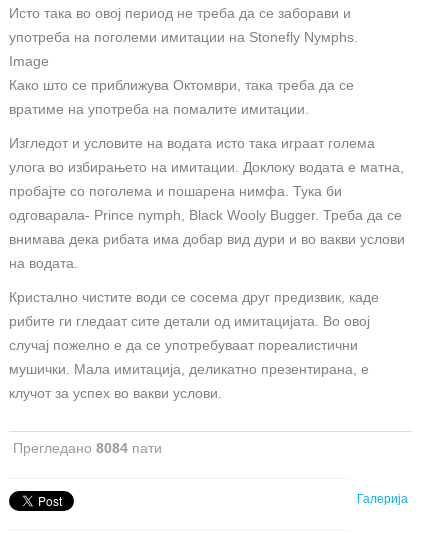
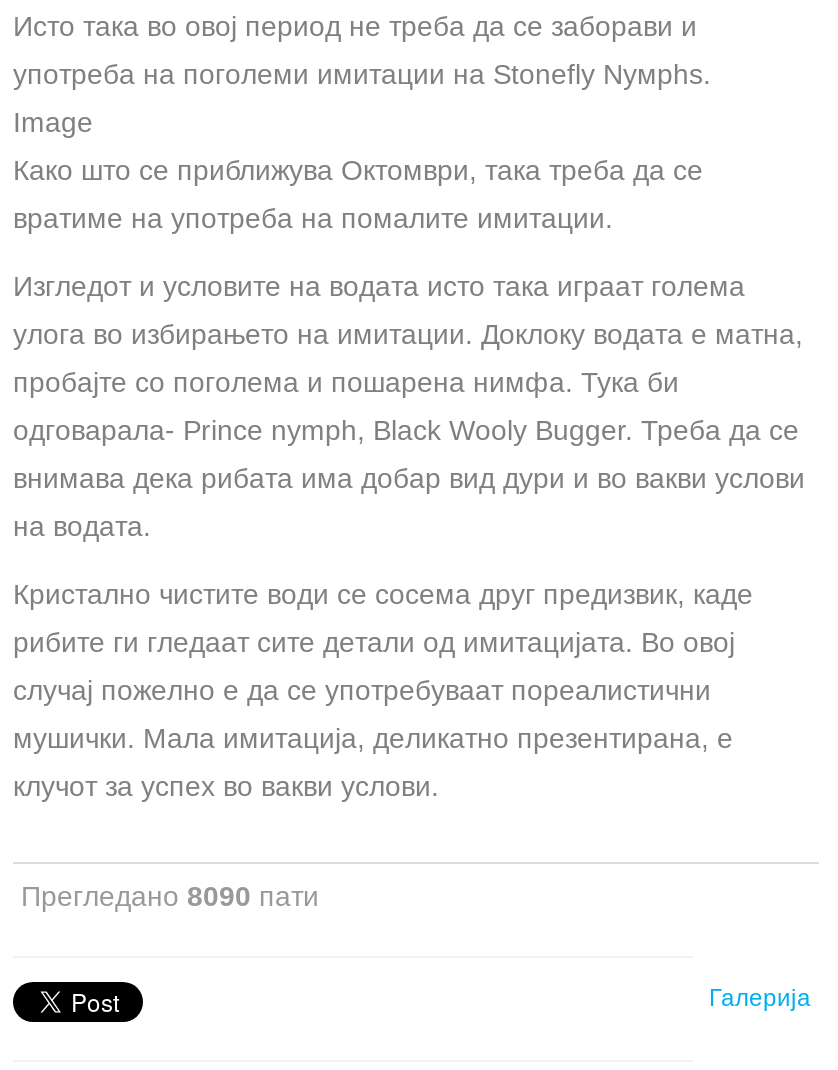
- Прегледано 8084 пати
+ Прегледано 8090 пати
